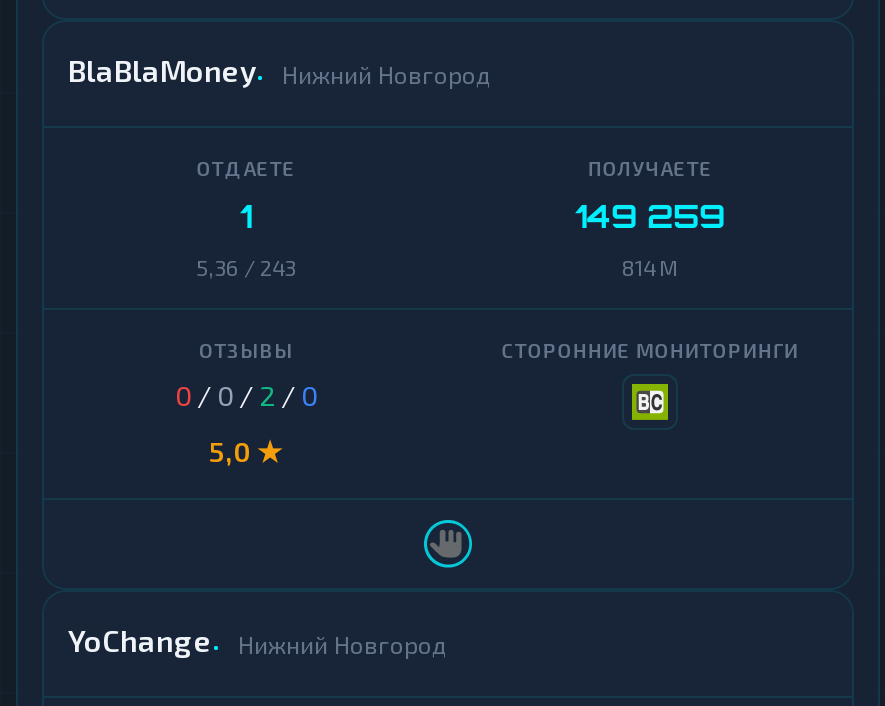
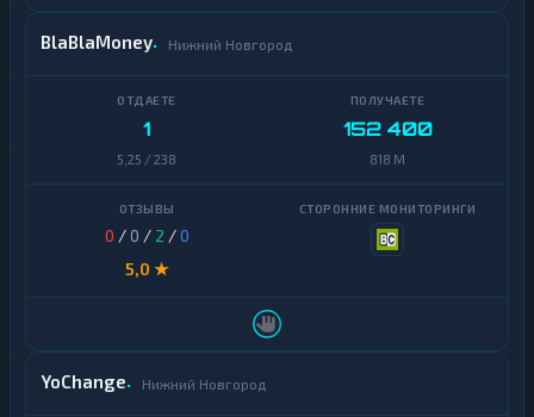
- 149 259
+ 152 400

- 5,36 / 243
+ 5,25 / 238

- 814 M
+ 818 M
